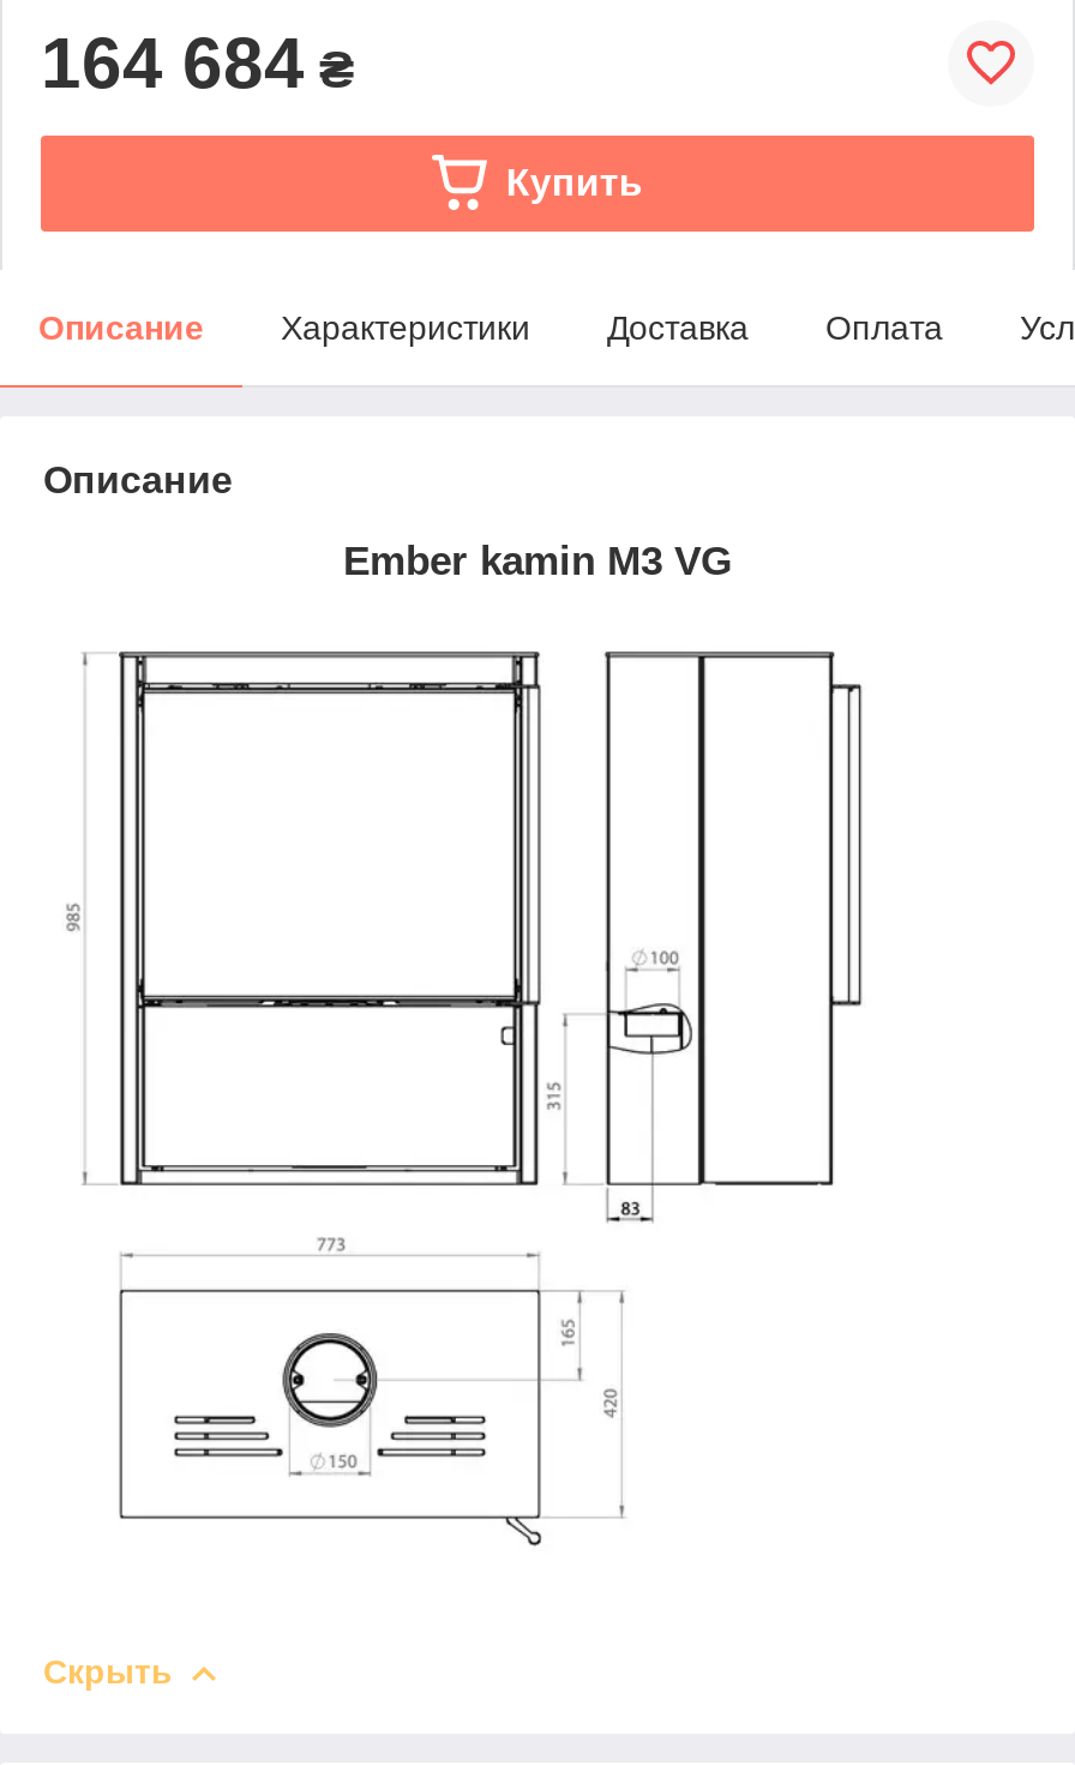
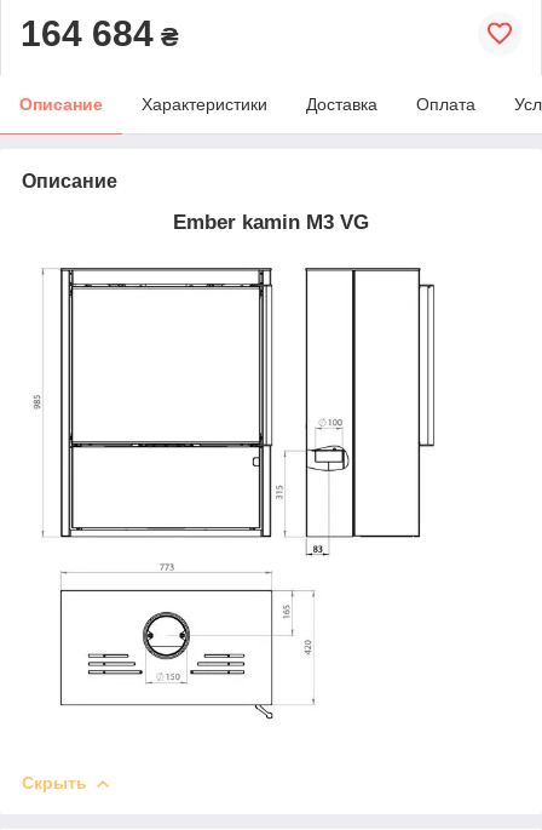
- Купить
